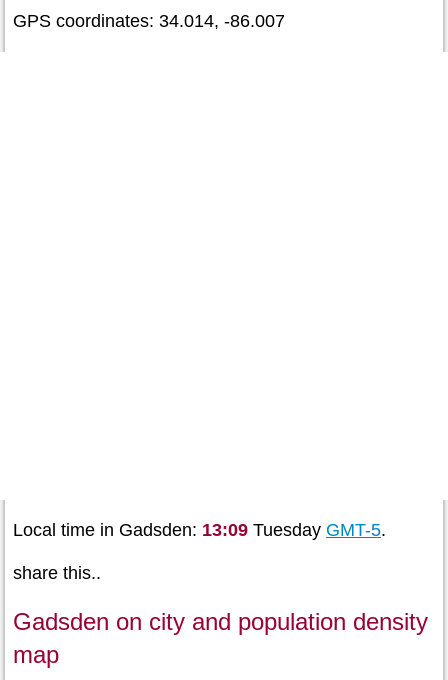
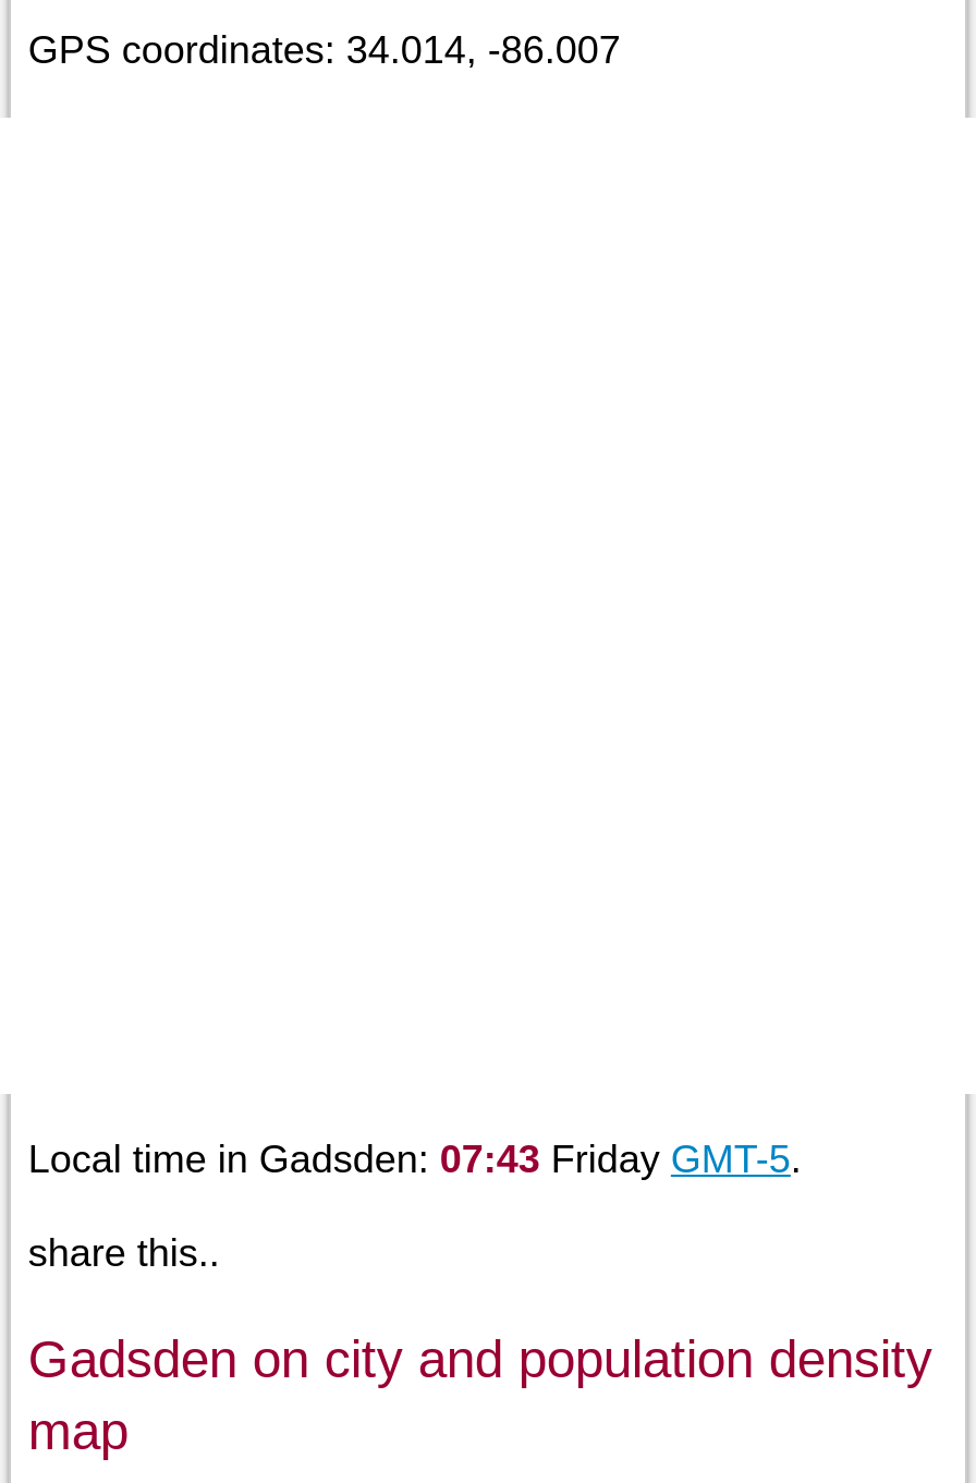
- Local time in Gadsden: 13:09 Tuesday GMT-5.
+ Local time in Gadsden: 07:43 Friday GMT-5.
